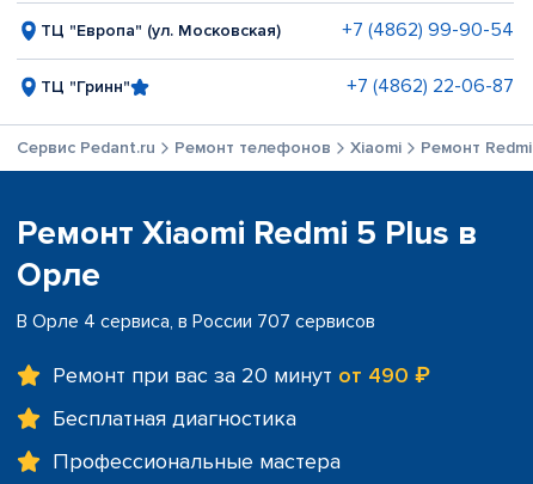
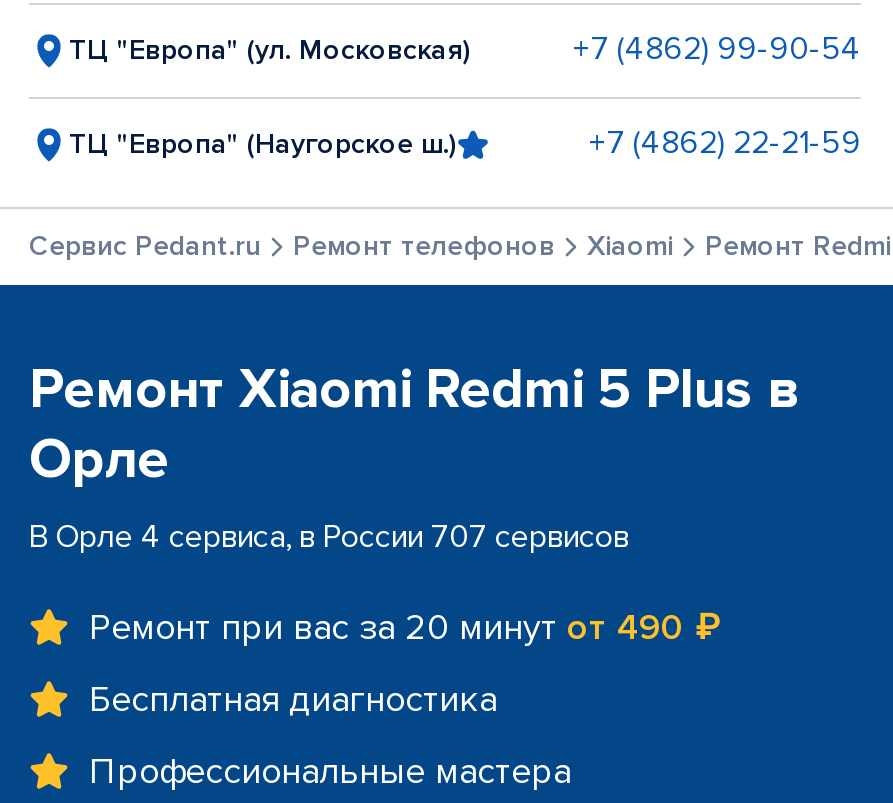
- ТЦ "Гринн"
- +7 (4862) 22-06-87
+ ТЦ "Европа" (Наугорское ш.)
+ +7 (4862) 22-21-59
